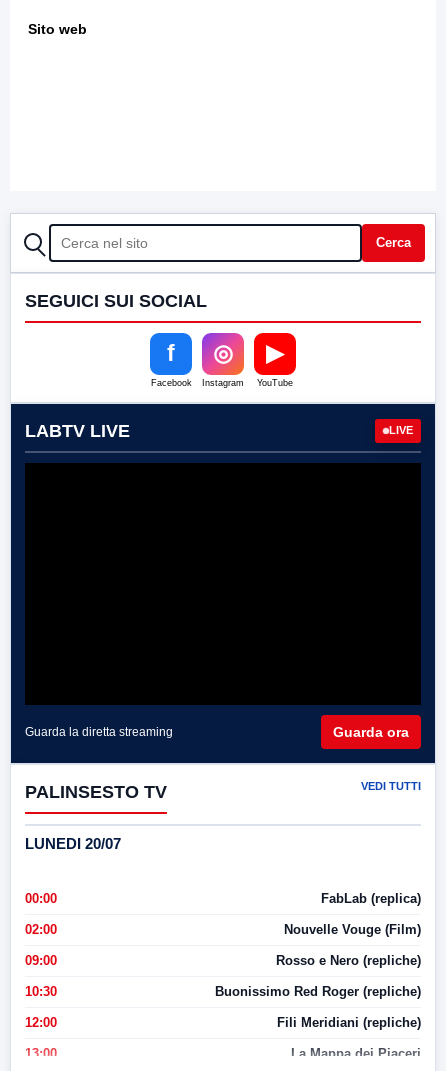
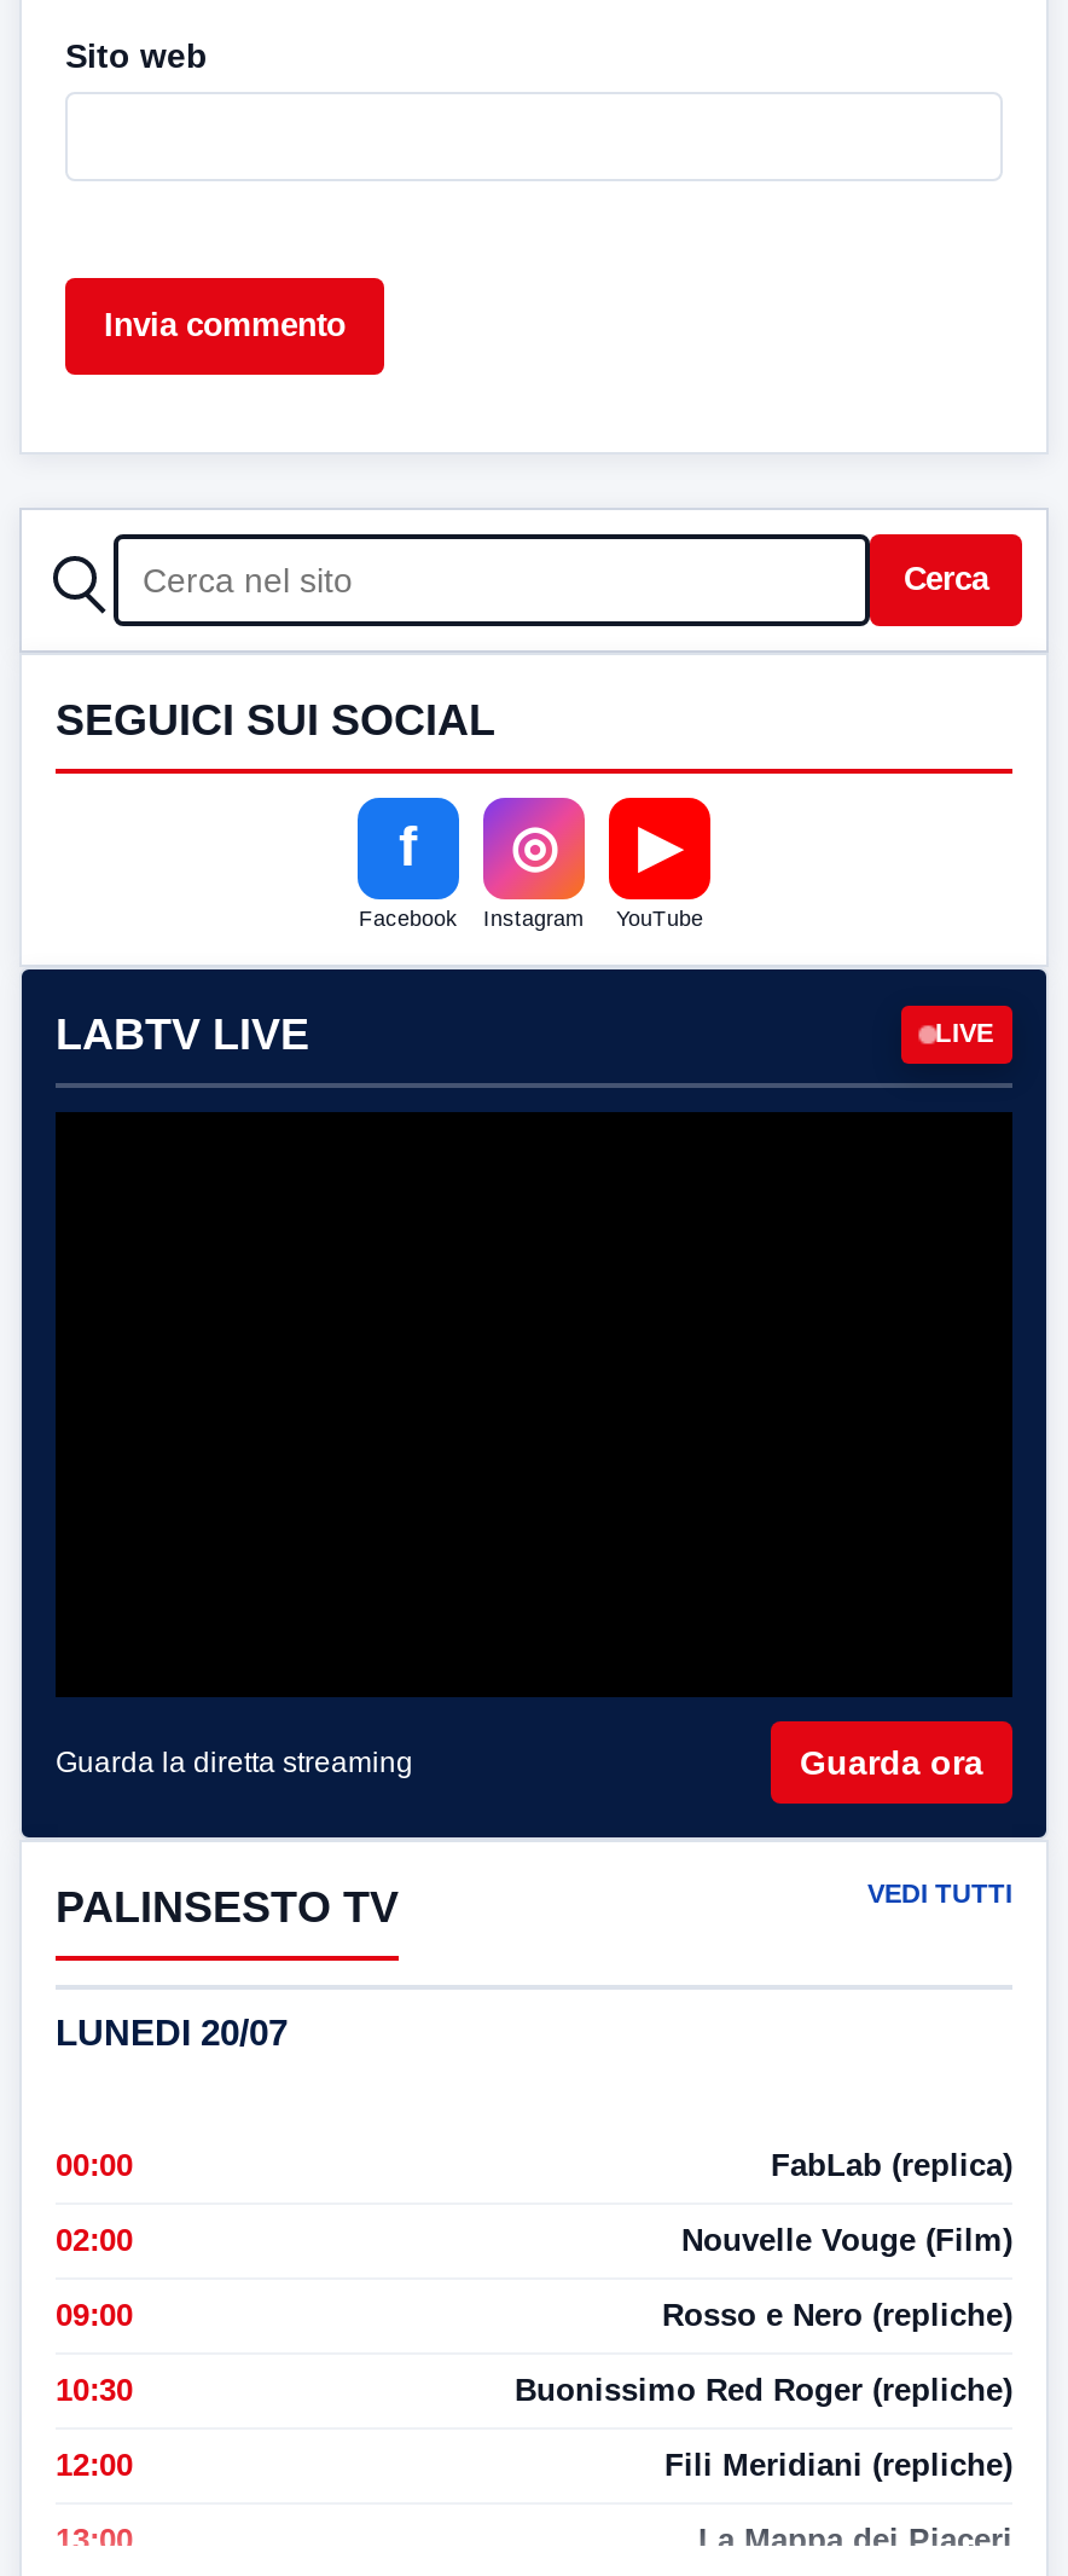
+ [image]
